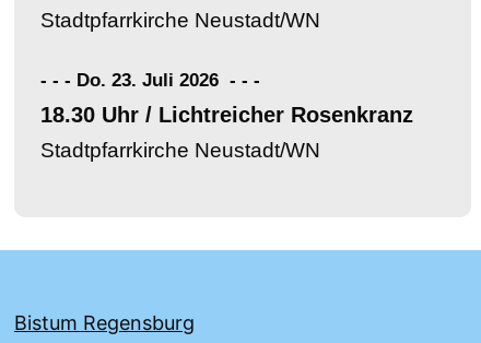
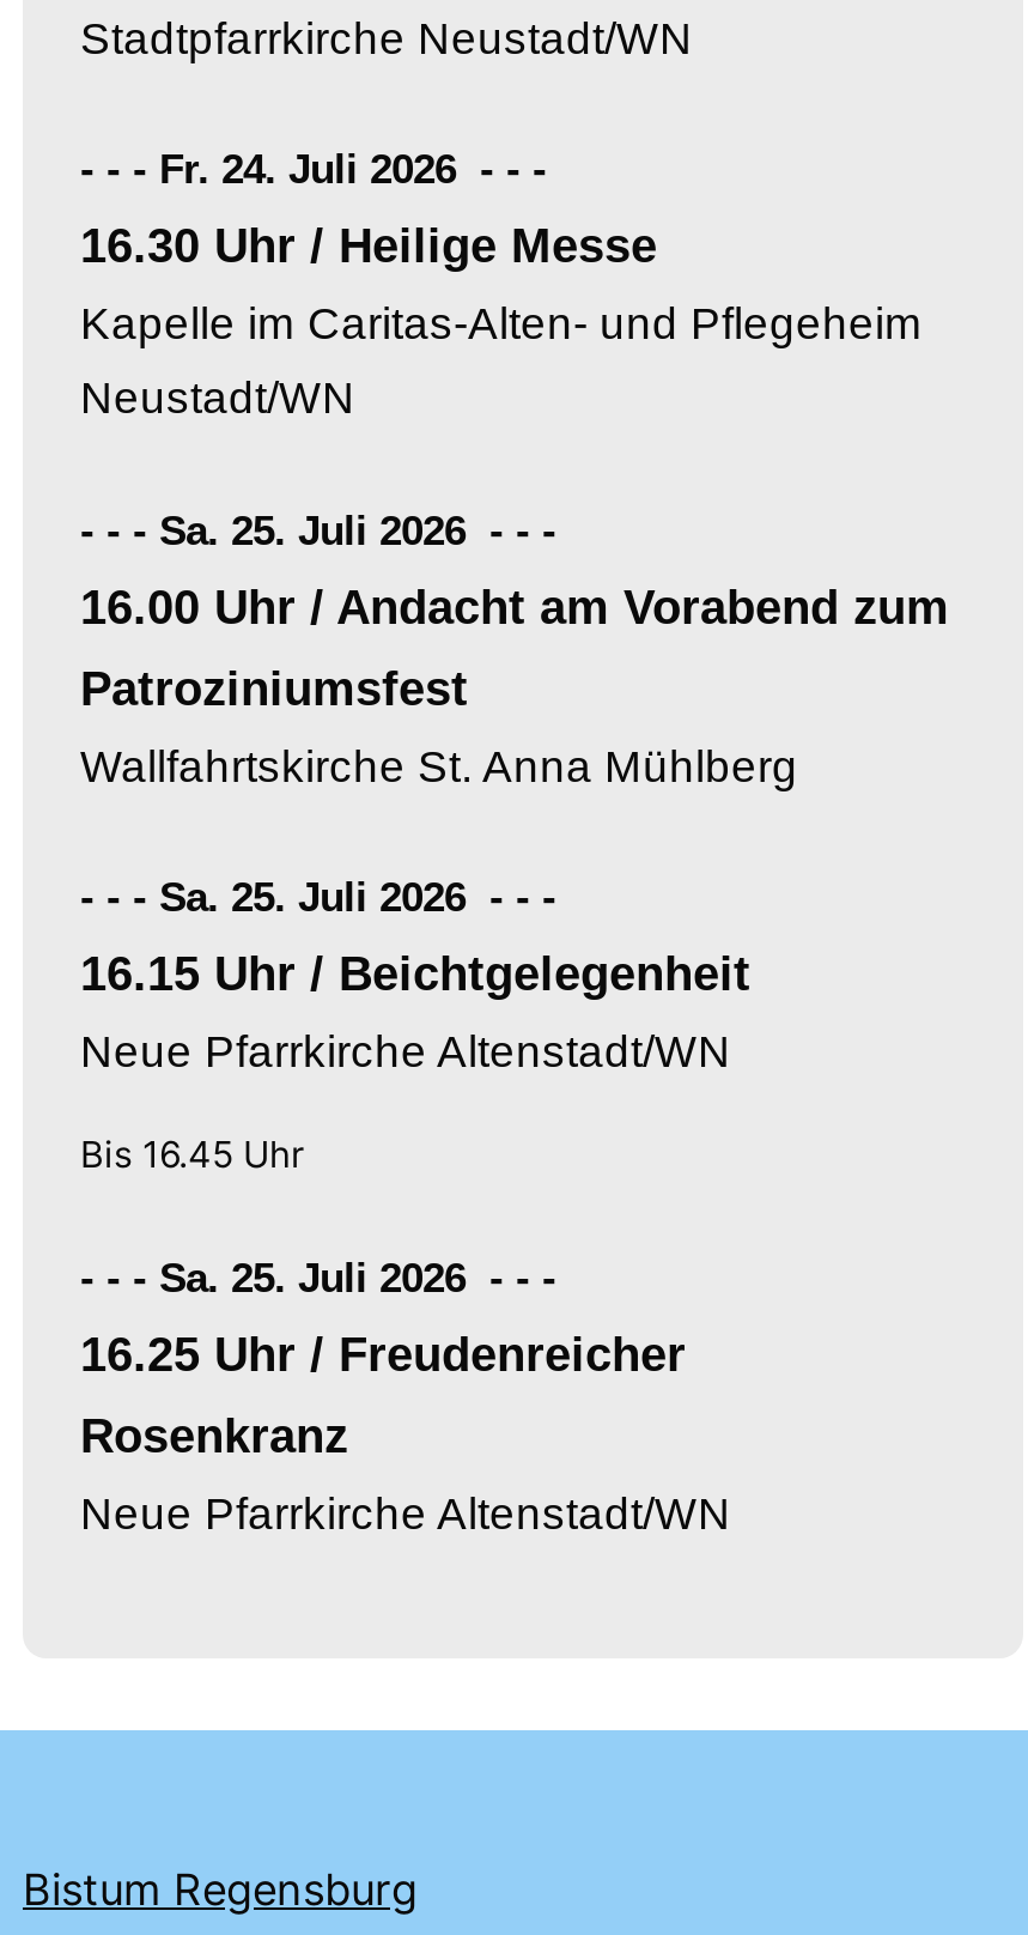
- - - - Do. 23. Juli 2026 - - -
- 18.30 Uhr / Lichtreicher Rosenkranz
- Stadtpfarrkirche Neustadt/WN
+ - - - Fr. 24. Juli 2026 - - -
+ 16.30 Uhr / Heilige Messe
+ Kapelle im Caritas-Alten- und Pflegeheim
+ Neustadt/WN
+ - - - Sa. 25. Juli 2026 - - -
+ 16.00 Uhr / Andacht am Vorabend zum
+ Patroziniumsfest
+ Wallfahrtskirche St. Anna Mühlberg
+ - - - Sa. 25. Juli 2026 - - -
+ 16.15 Uhr / Beichtgelegenheit
+ Neue Pfarrkirche Altenstadt/WN
+ Bis 16.45 Uhr
+ - - - Sa. 25. Juli 2026 - - -
+ 16.25 Uhr / Freudenreicher
+ Rosenkranz
+ Neue Pfarrkirche Altenstadt/WN
